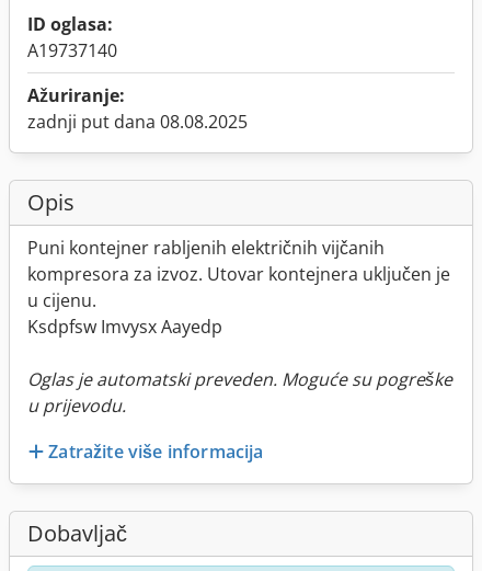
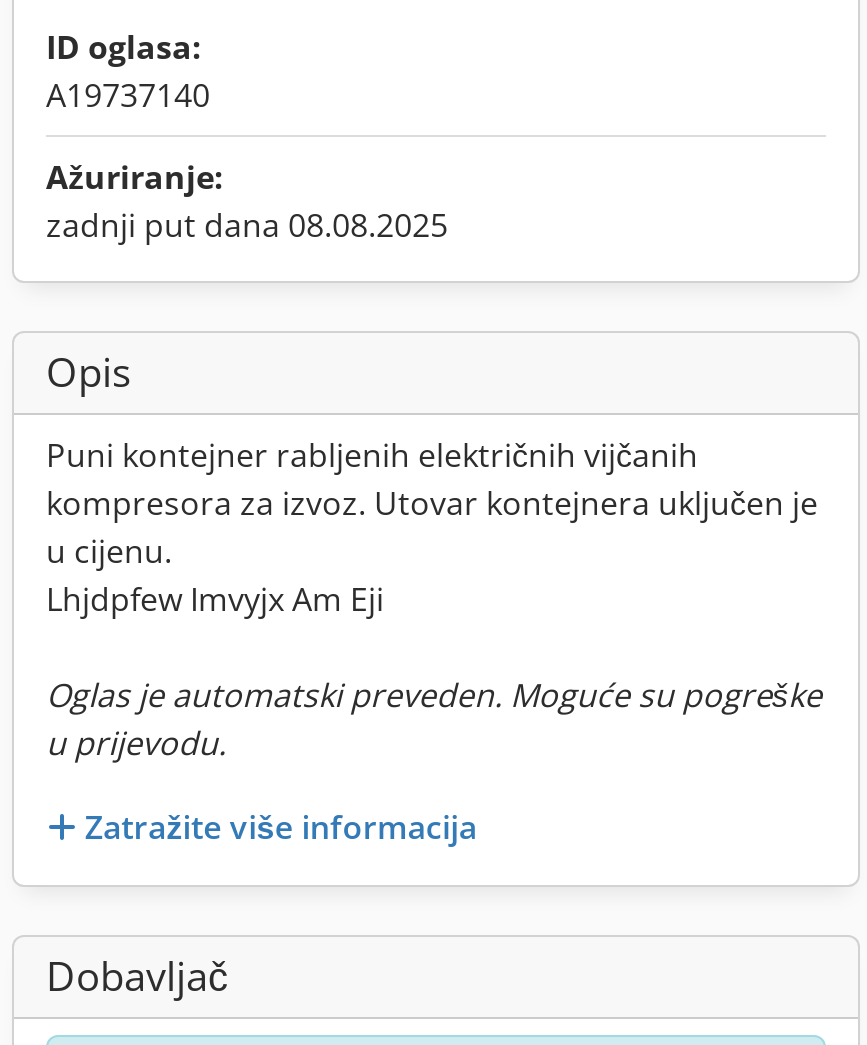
- Ksdpfsw Imvysx Aayedp
+ Lhjdpfew Imvyjx Am Eji
